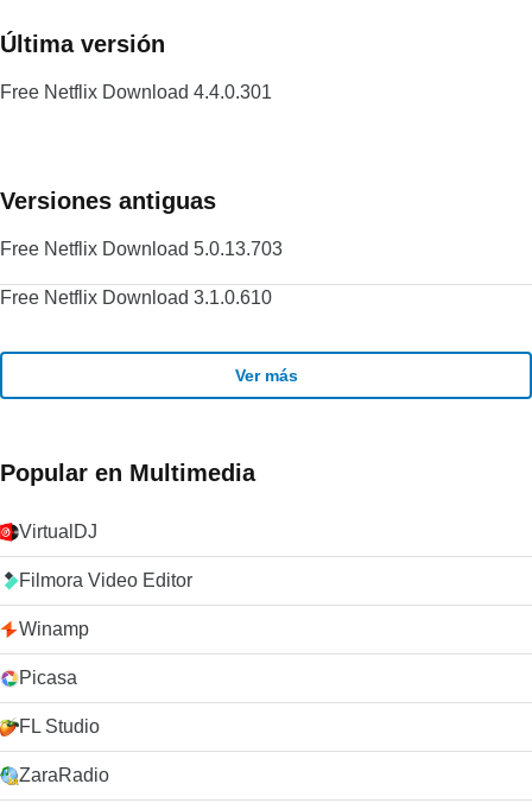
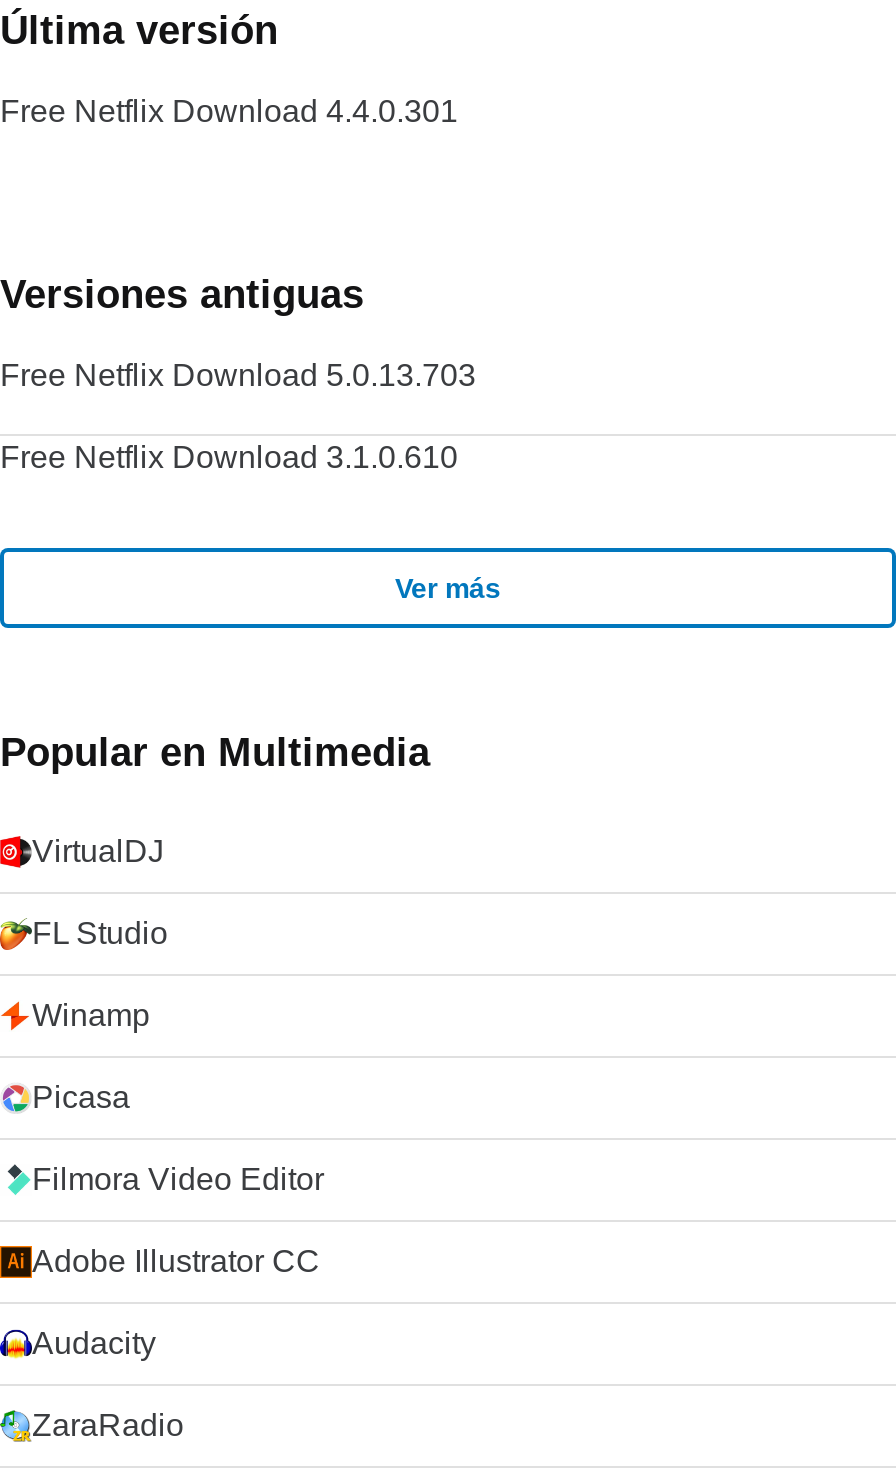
moved down: Filmora Video Editor

+ Adobe Illustrator CC
+ Audacity

moved up: FL Studio
